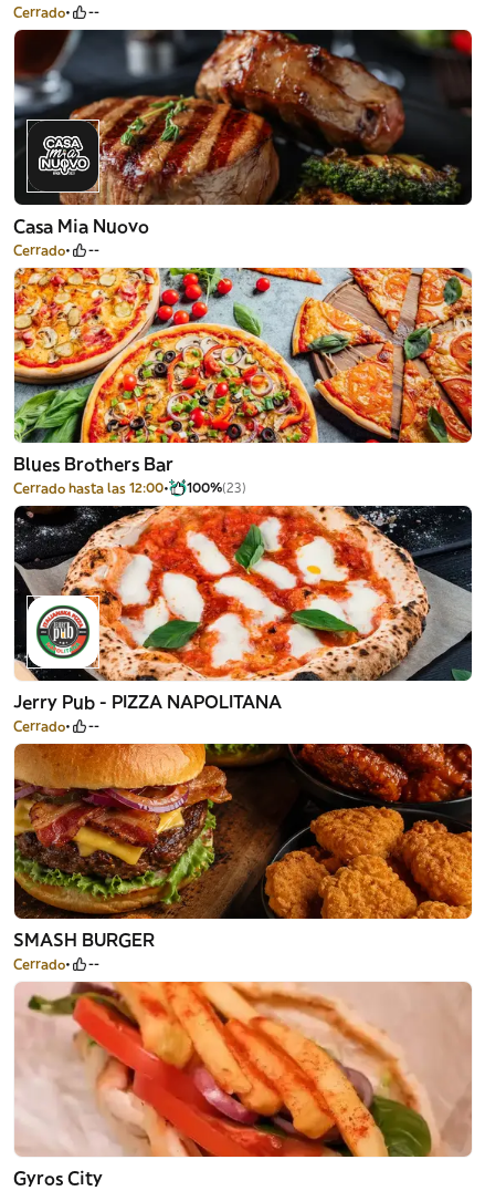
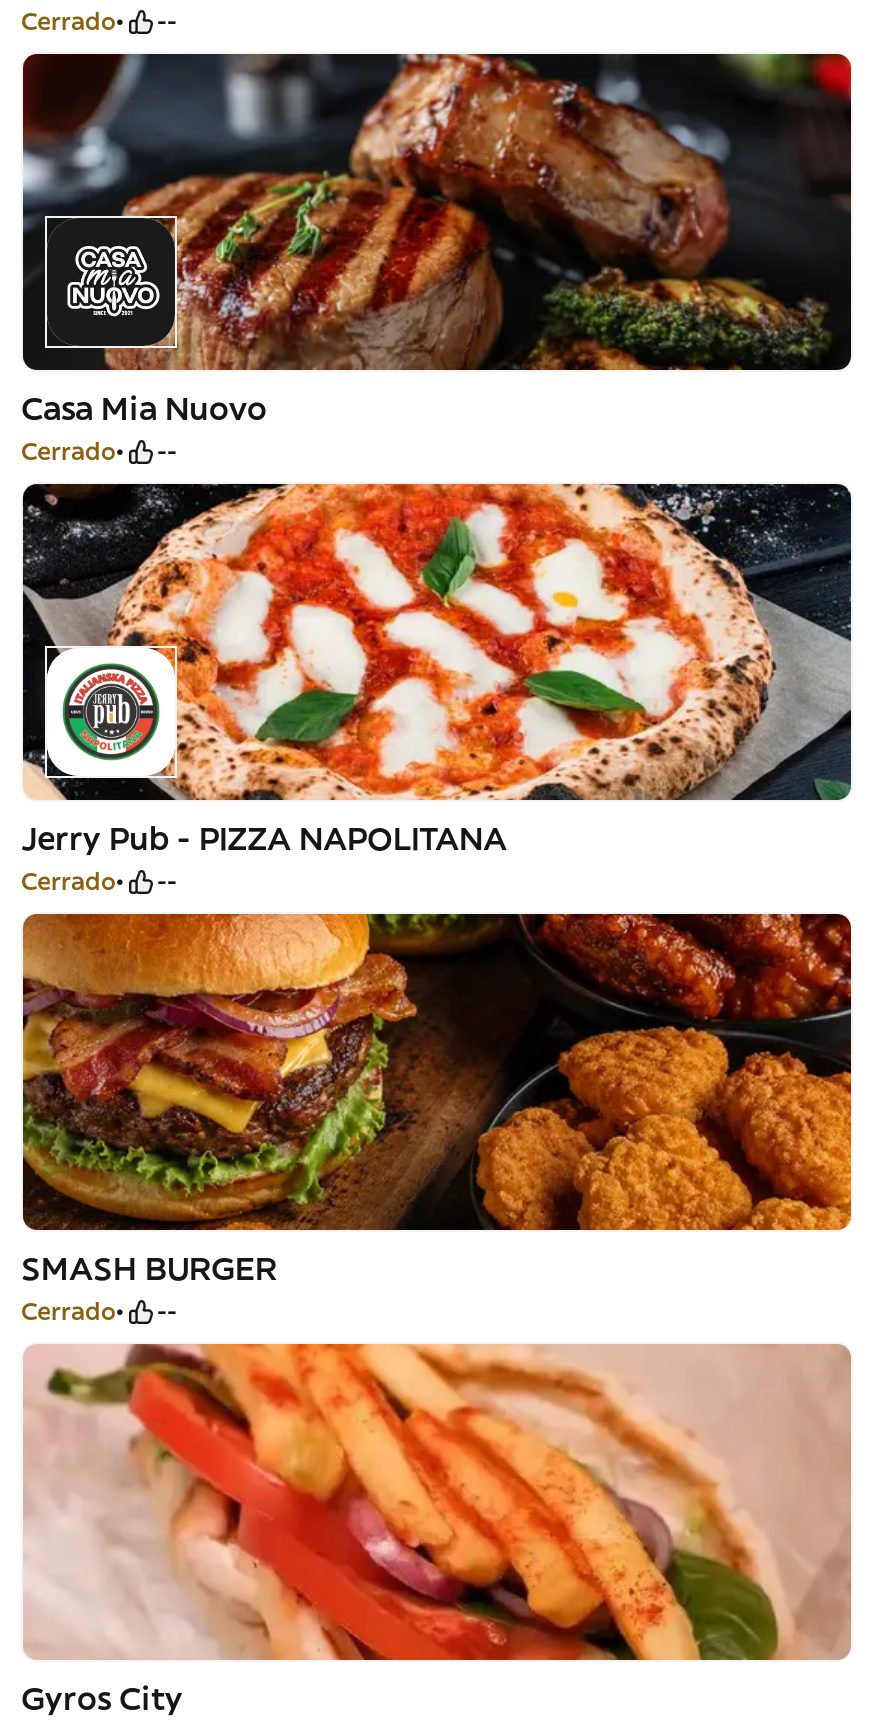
- [image]
- Blues Brothers Bar
- Cerrado hasta las 12:00
- 100%(23)
